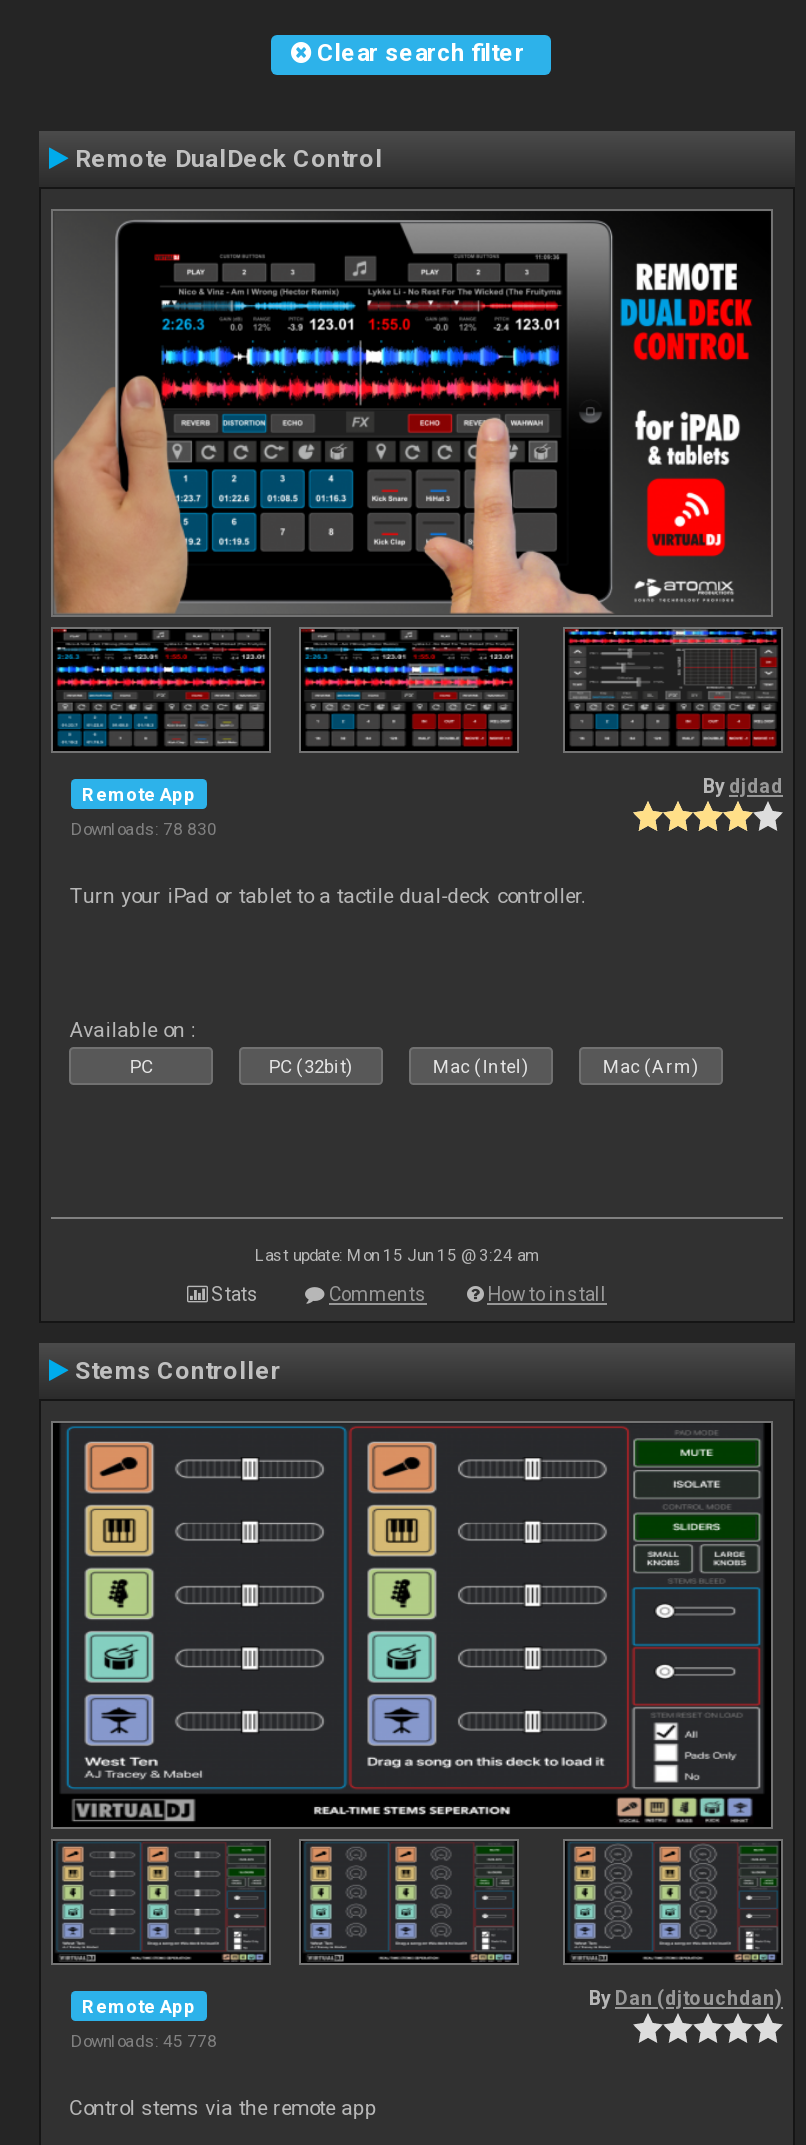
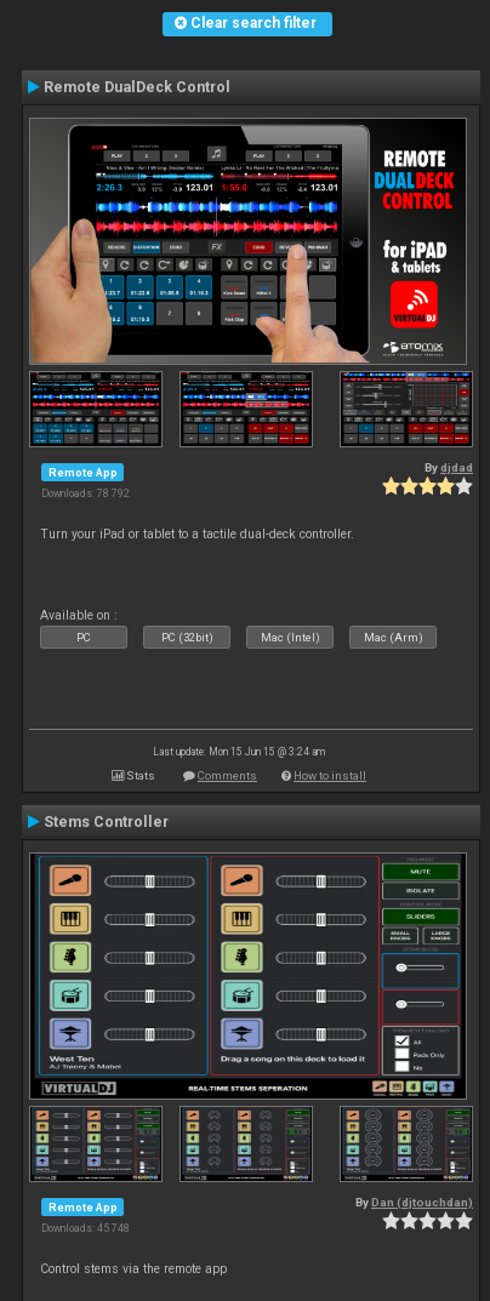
- Downloads: 78 830
+ Downloads: 78 792

- Downloads: 45 778
+ Downloads: 45 748
